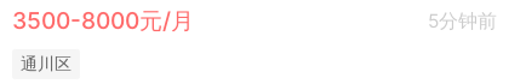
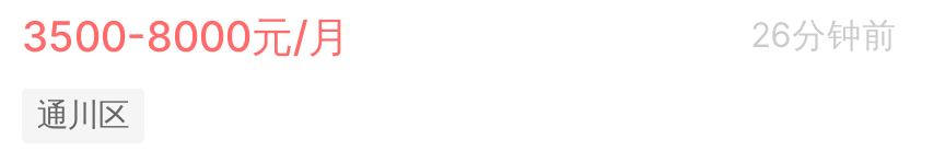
- 5分钟前
+ 26分钟前
